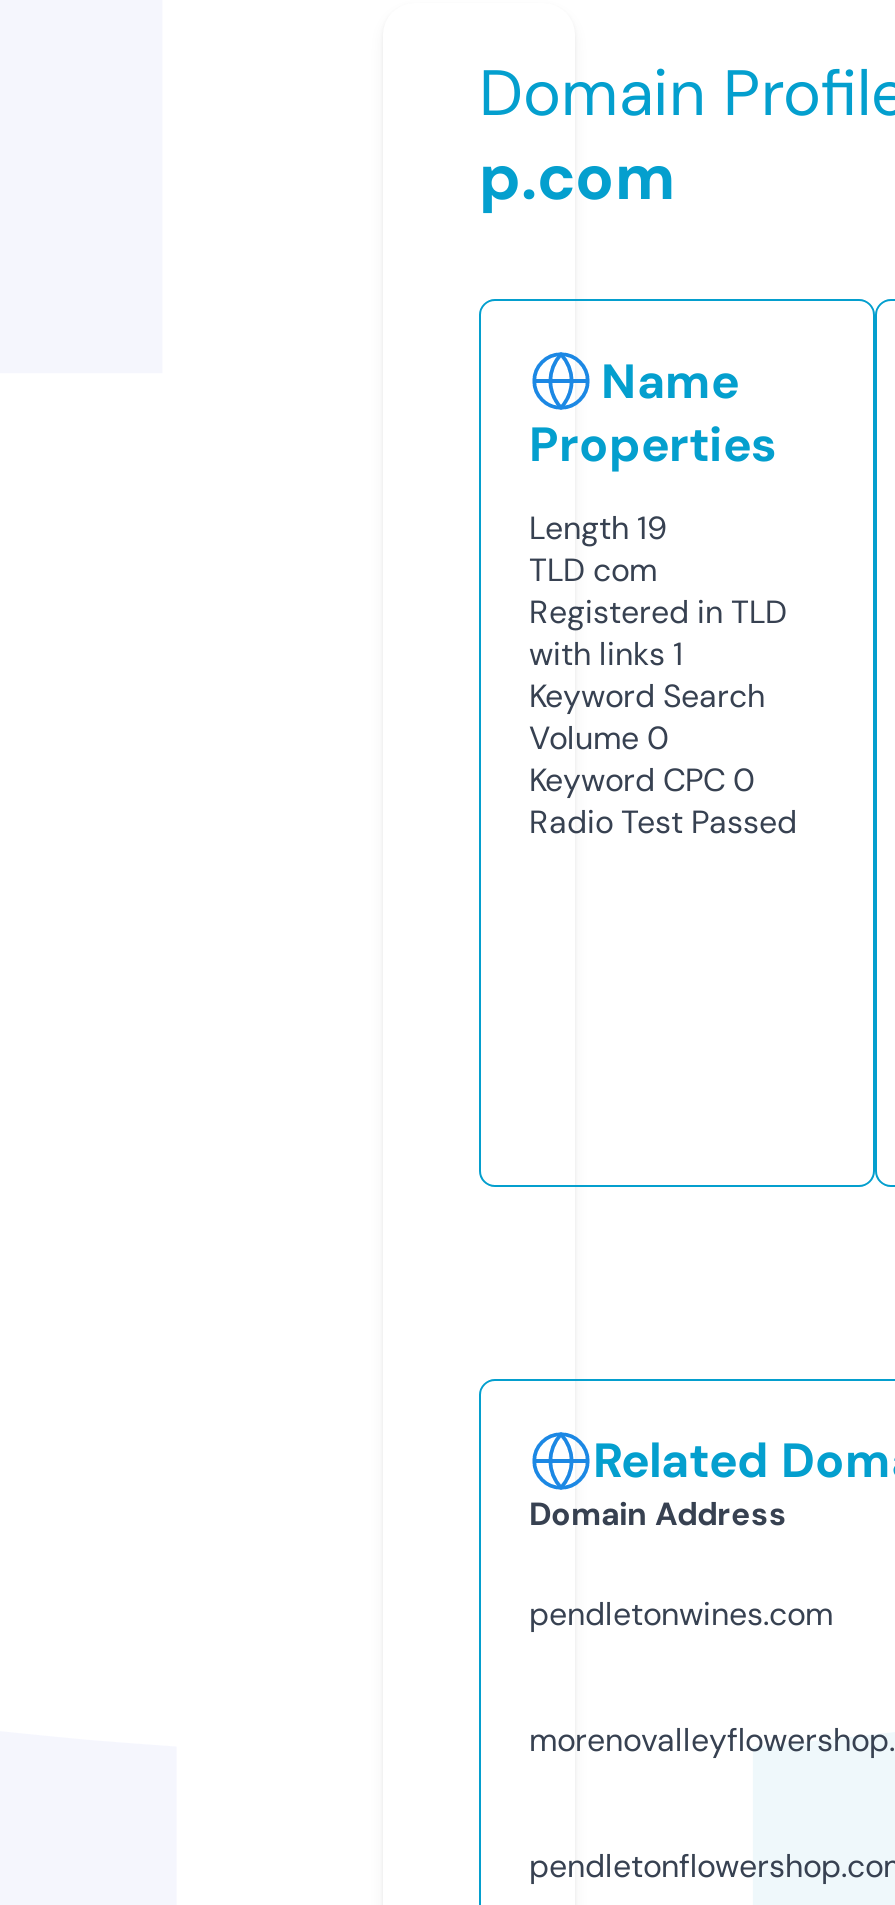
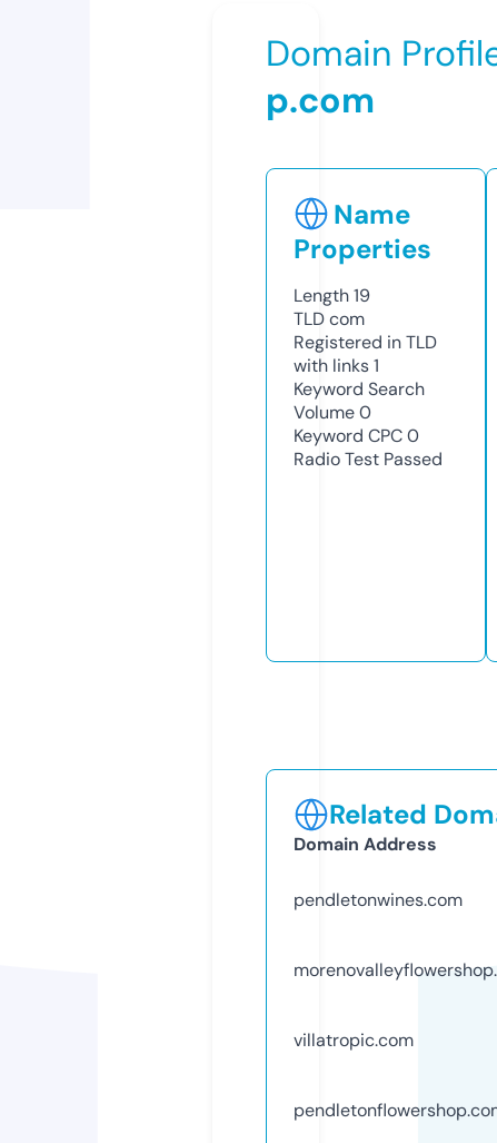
+ villatropic.com
